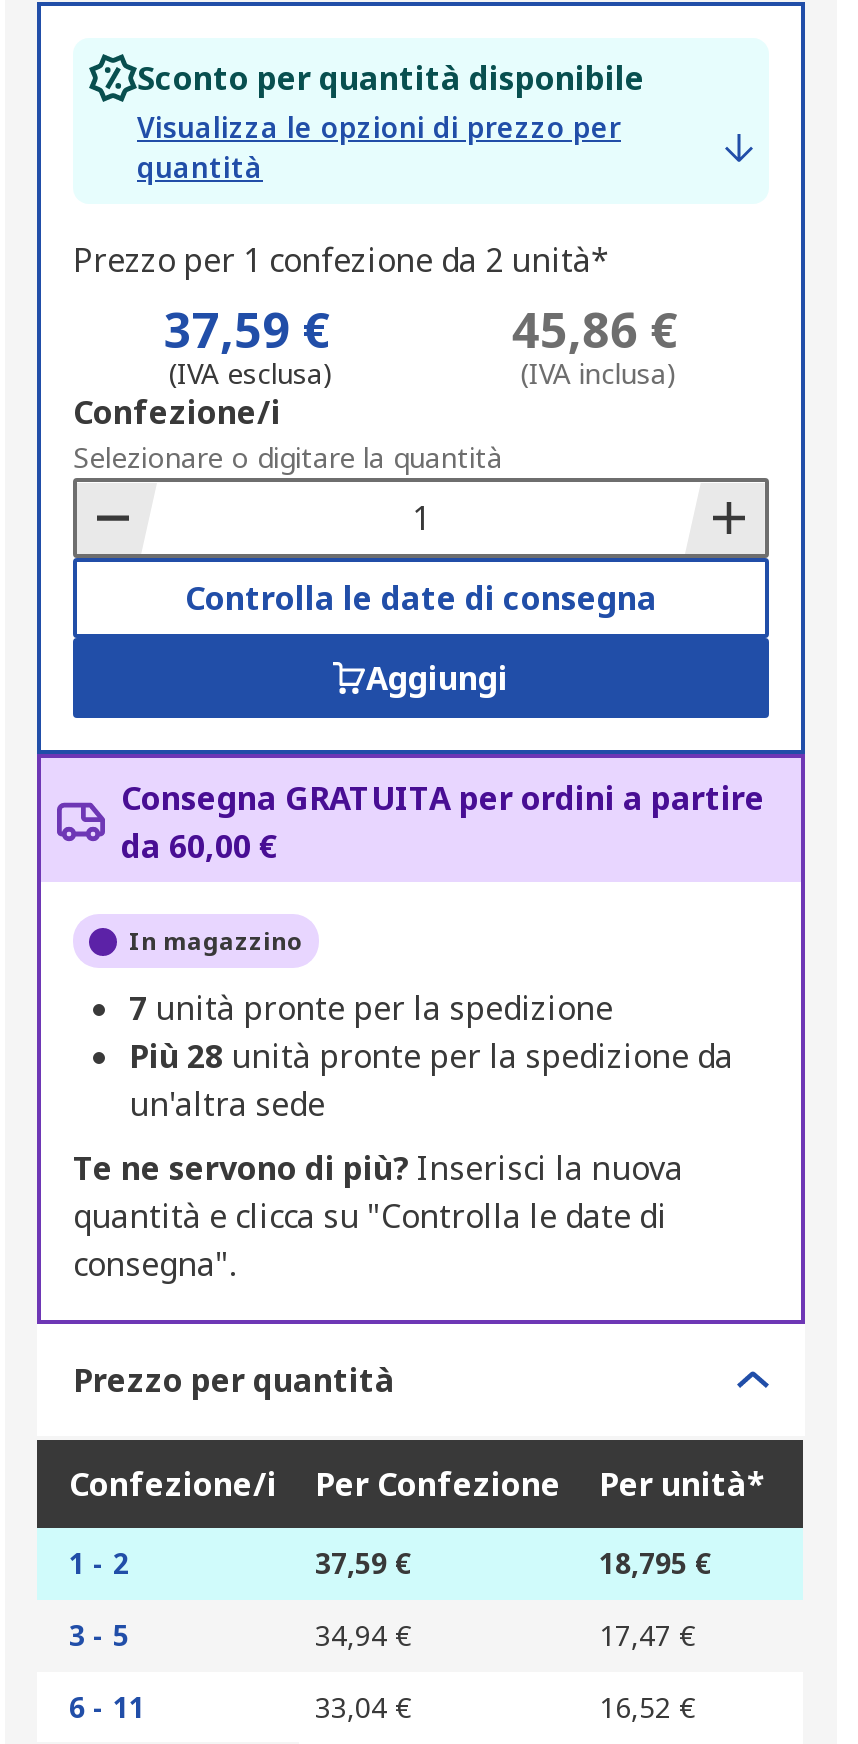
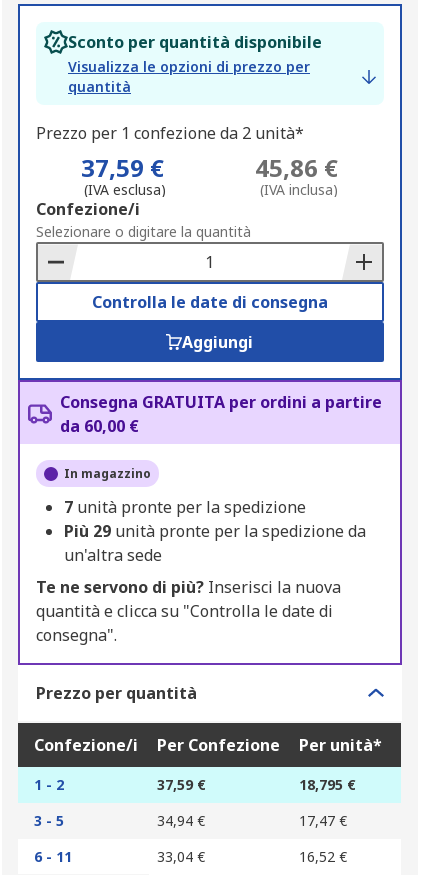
- Più 28 unità pronte per la spedizione da
+ Più 29 unità pronte per la spedizione da
